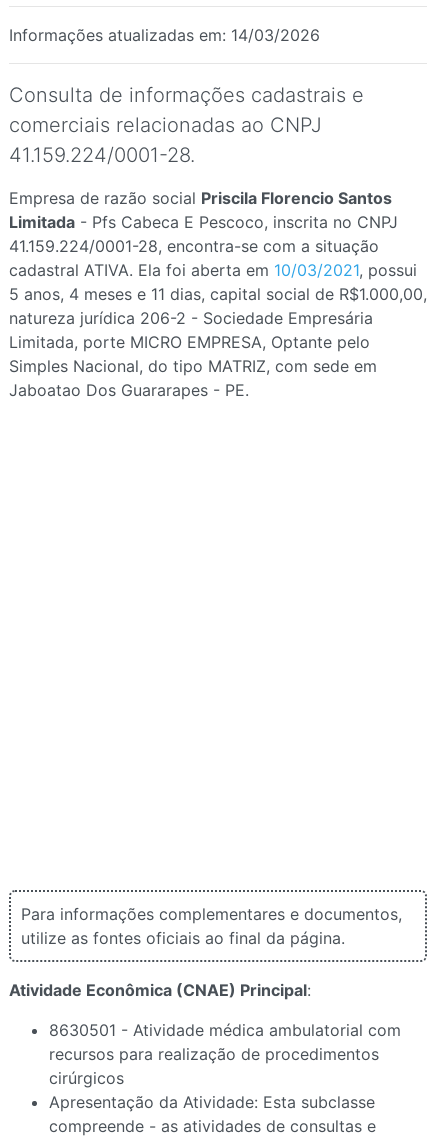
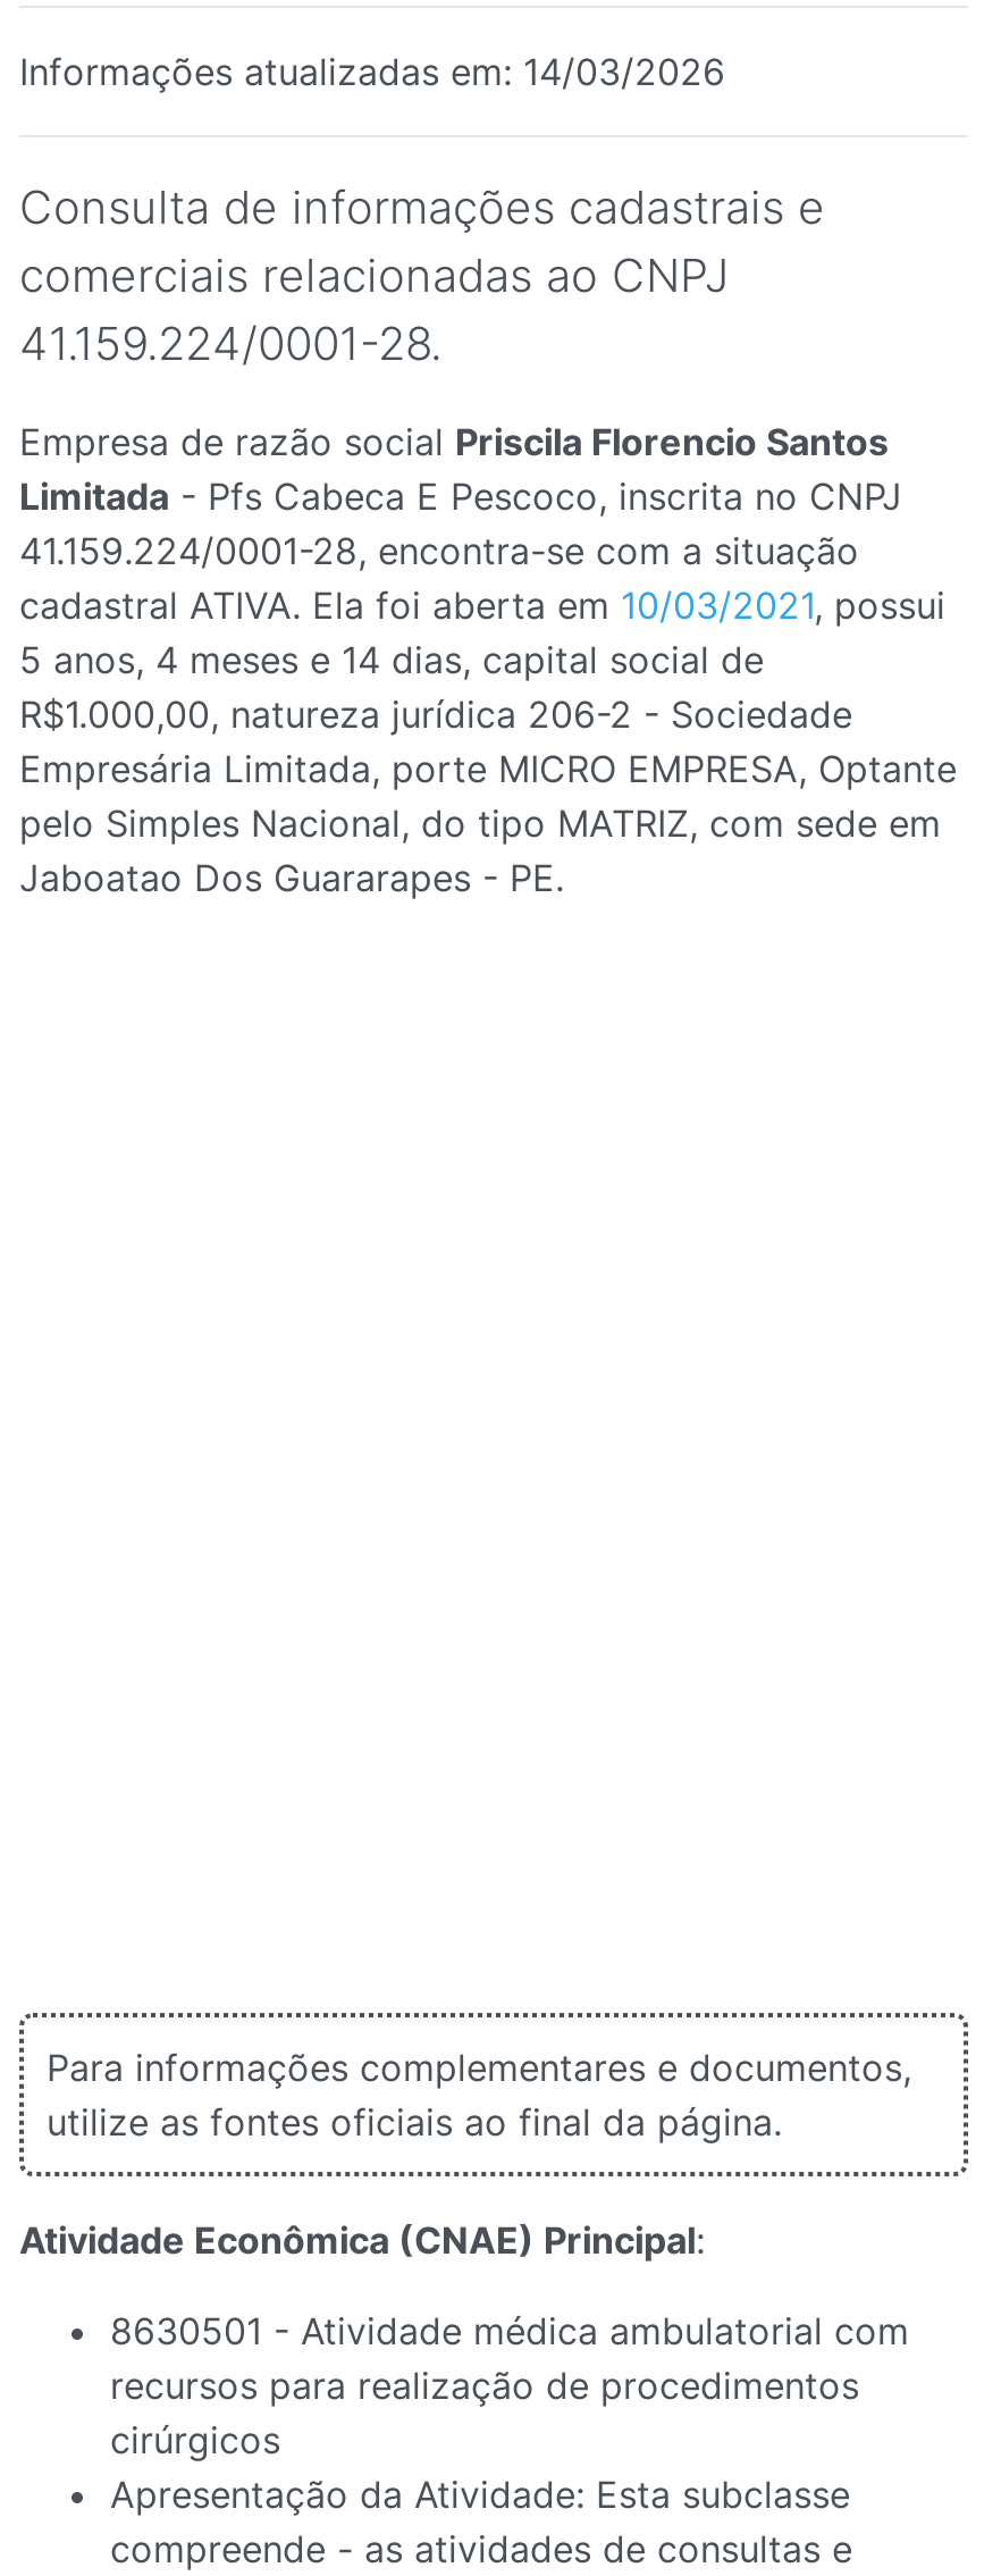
- 5 anos, 4 meses e 11 dias, capital social de R$1.000,00,
- natureza jurídica 206-2 - Sociedade Empresária
- Limitada, porte MICRO EMPRESA, Optante pelo
- Simples Nacional, do tipo MATRIZ, com sede em
+ 5 anos, 4 meses e 14 dias, capital social de
+ R$1.000,00, natureza jurídica 206-2 - Sociedade
+ Empresária Limitada, porte MICRO EMPRESA, Optante
+ pelo Simples Nacional, do tipo MATRIZ, com sede em
